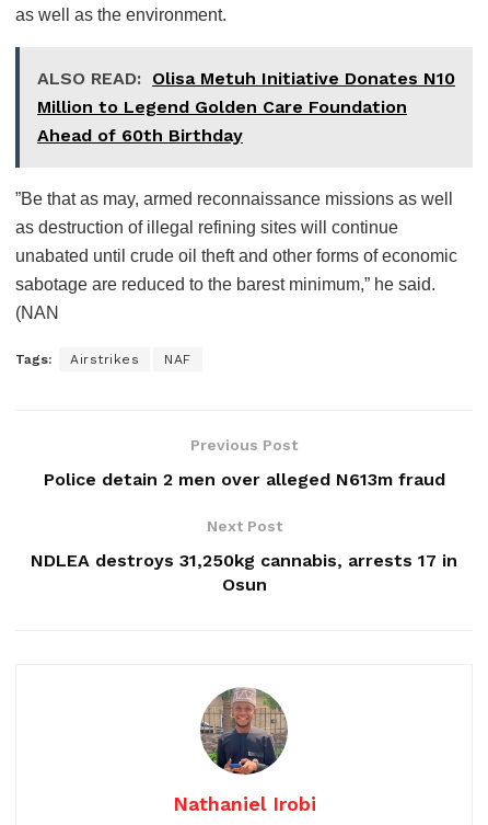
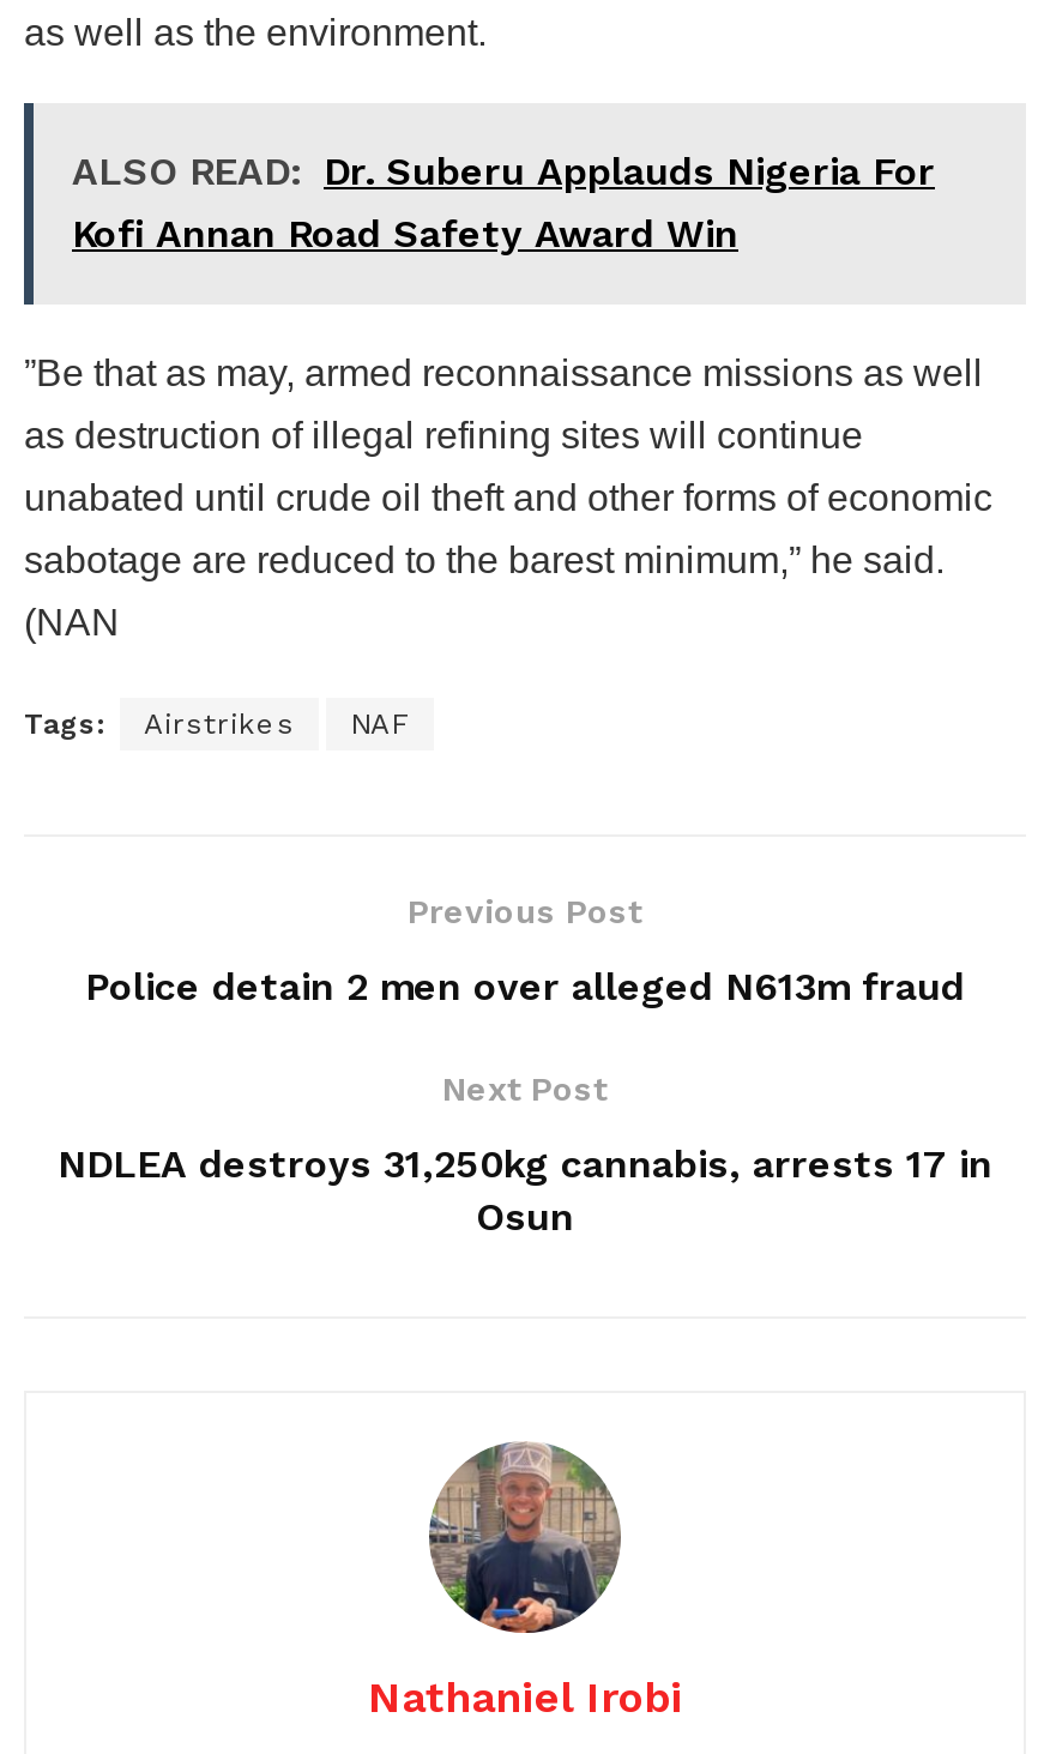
- ALSO READ: Olisa Metuh Initiative Donates N10
- Million to Legend Golden Care Foundation
- Ahead of 60th Birthday
+ ALSO READ: Dr. Suberu Applauds Nigeria For
+ Kofi Annan Road Safety Award Win
